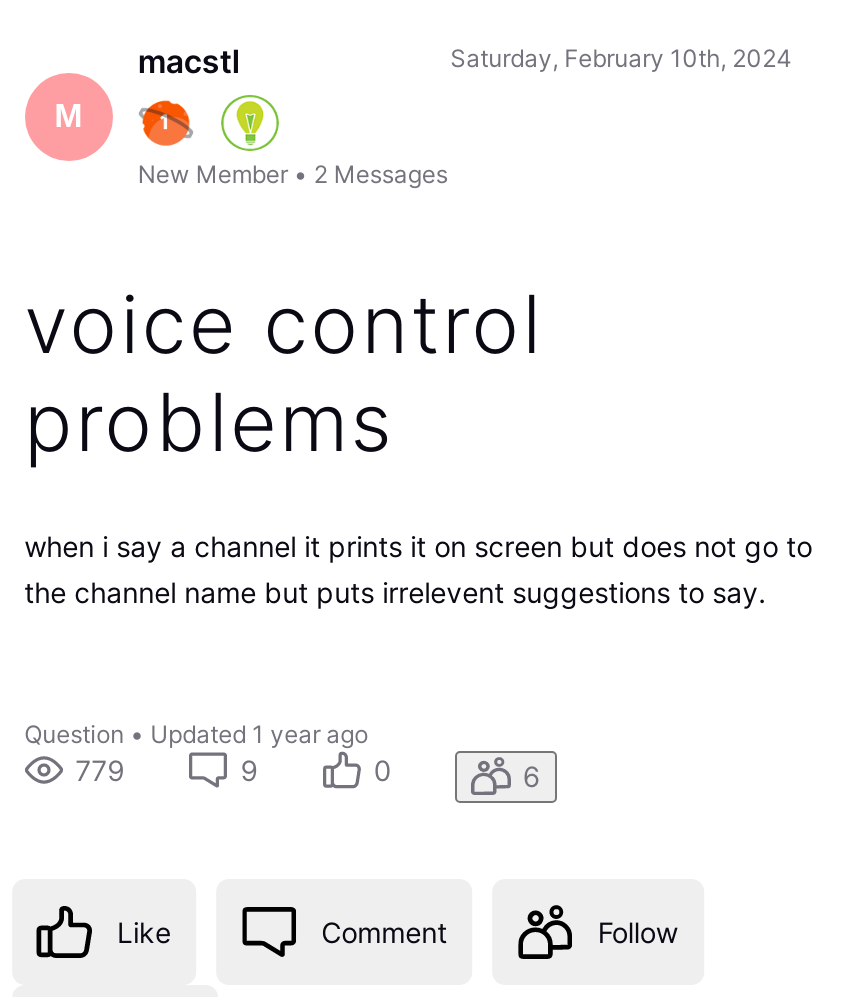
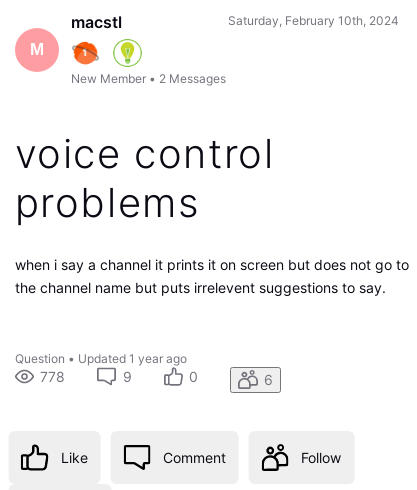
- 779
+ 778
